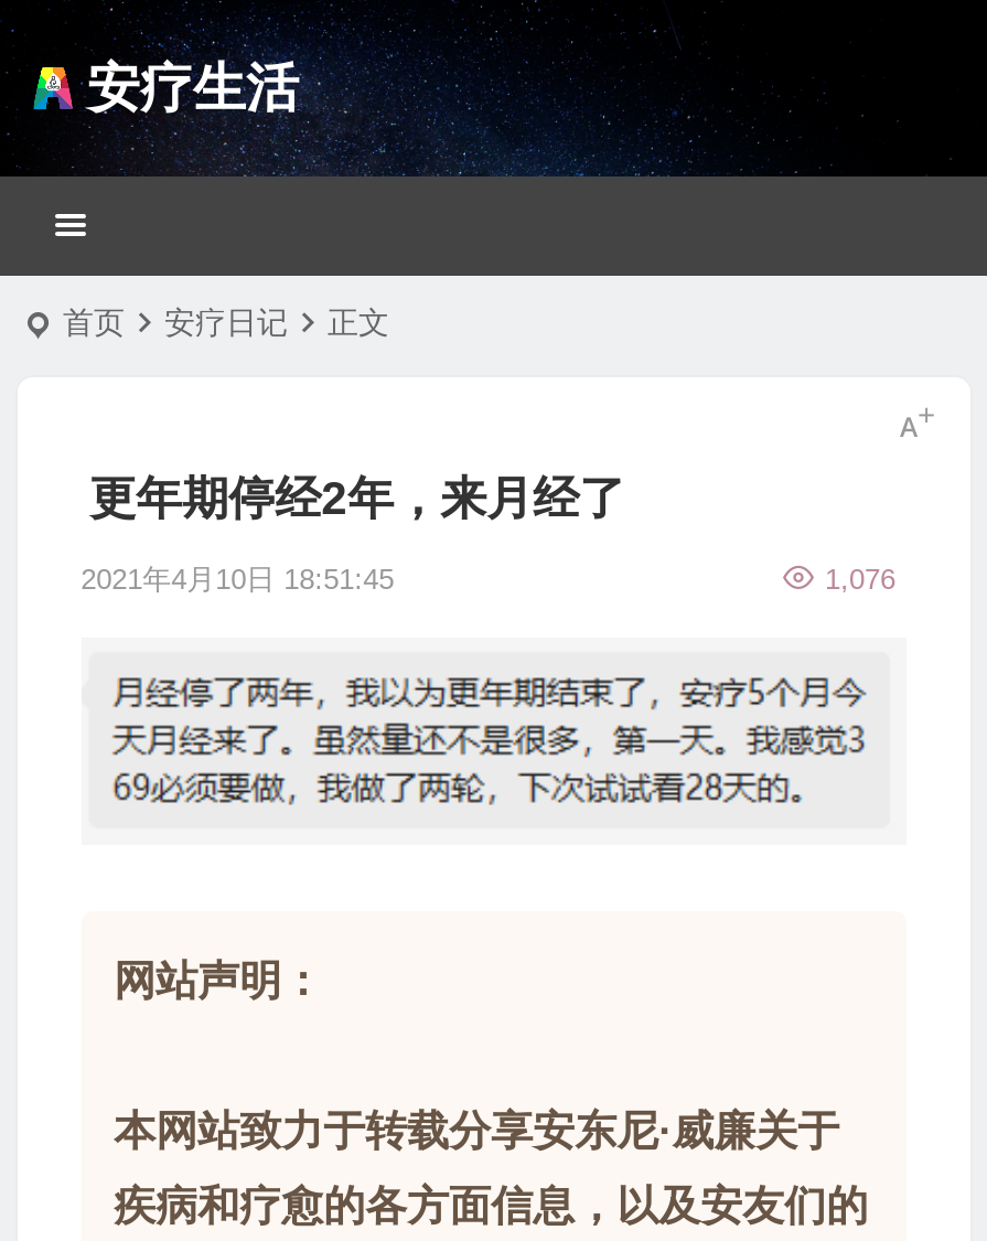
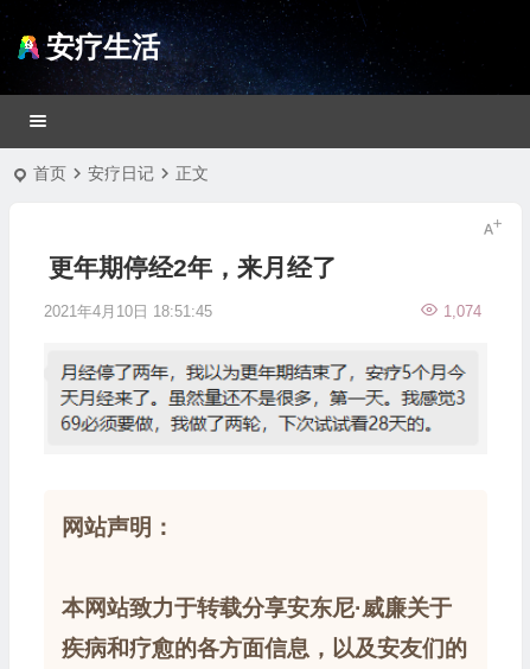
- 1,076
+ 1,074
